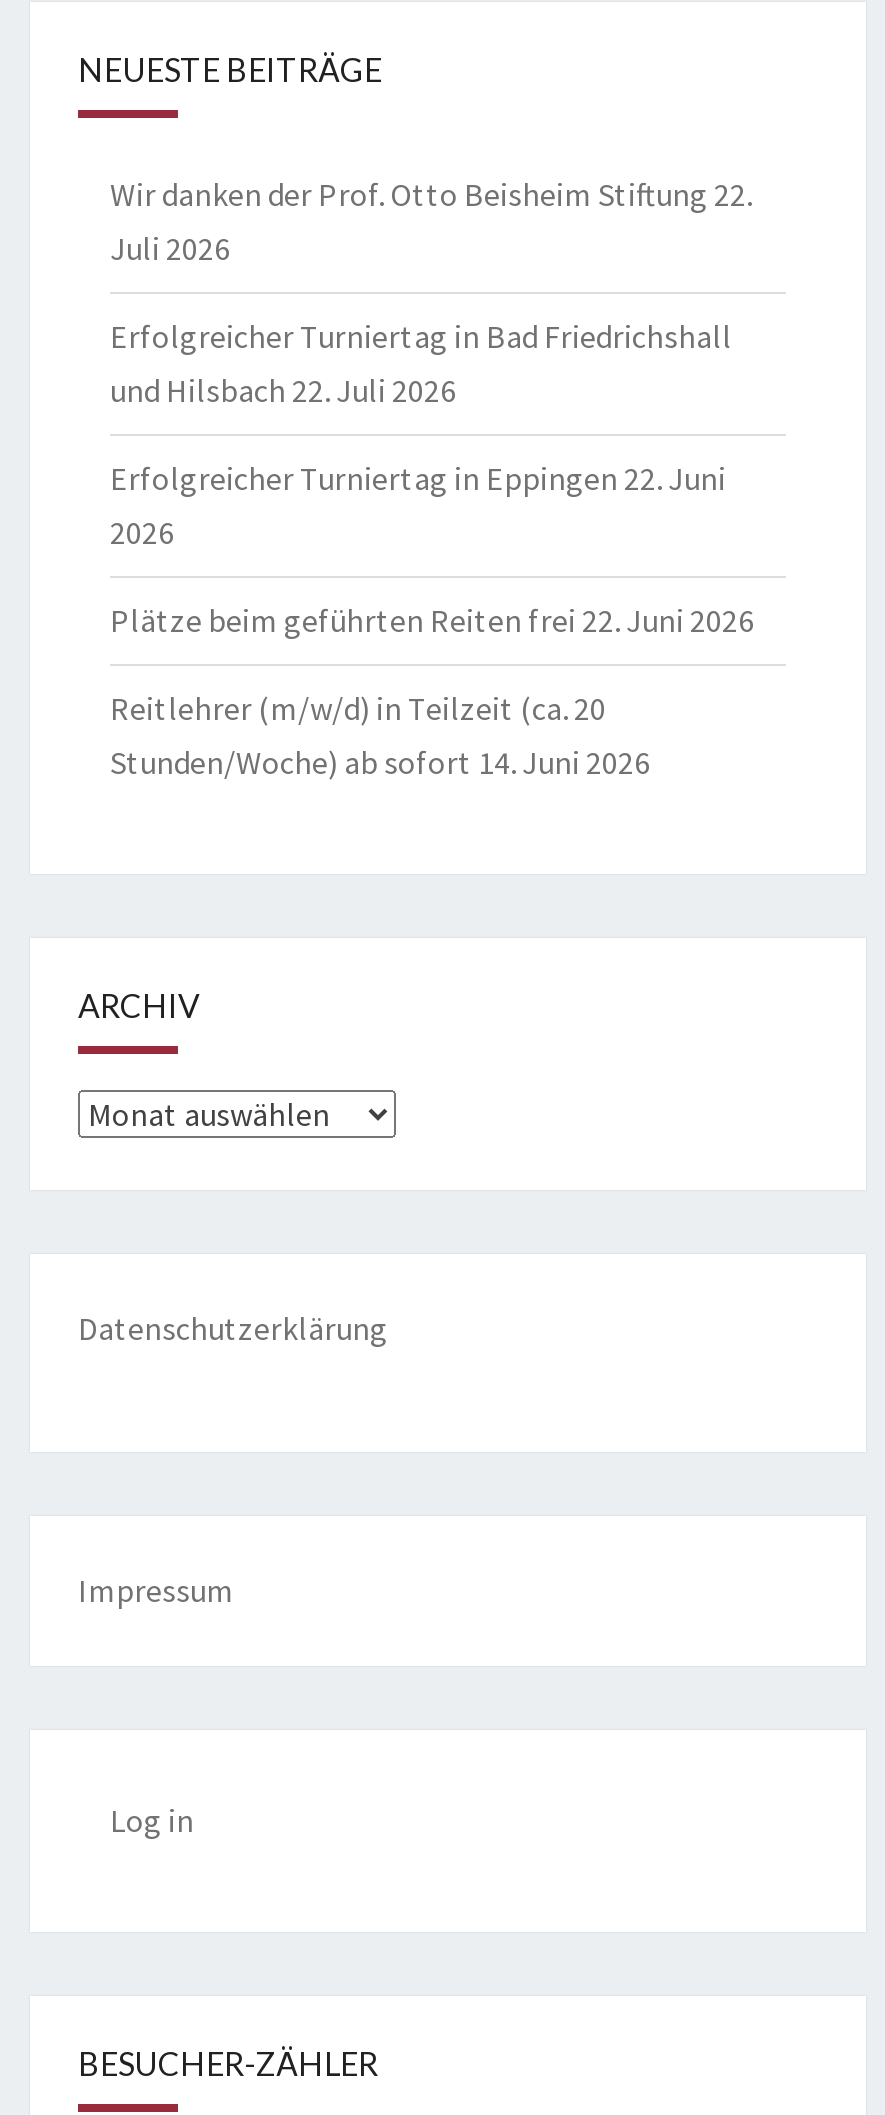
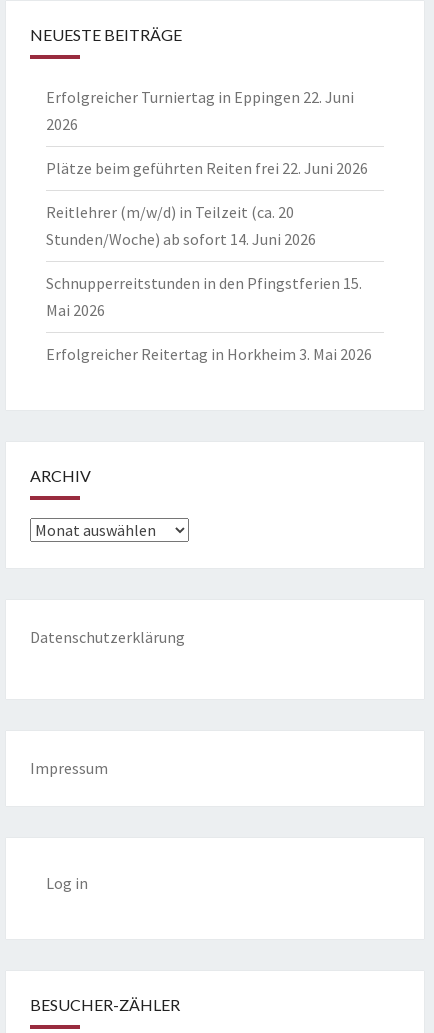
- Wir danken der Prof. Otto Beisheim Stiftung 22.
- Juli 2026
- Erfolgreicher Turniertag in Bad Friedrichshall
- und Hilsbach 22. Juli 2026

moved up: Erfolgreicher Turniertag in Eppingen 22. Juni | 2026 | Plätze beim geführten Reiten frei 22. Juni 2026 | Reitlehrer (m/w/d) in Teilzeit (ca. 20 | Stunden/Woche) ab sofort 14. Juni 2026

+ Schnupperreitstunden in den Pfingstferien 15.
+ Mai 2026
+ Erfolgreicher Reitertag in Horkheim 3. Mai 2026
